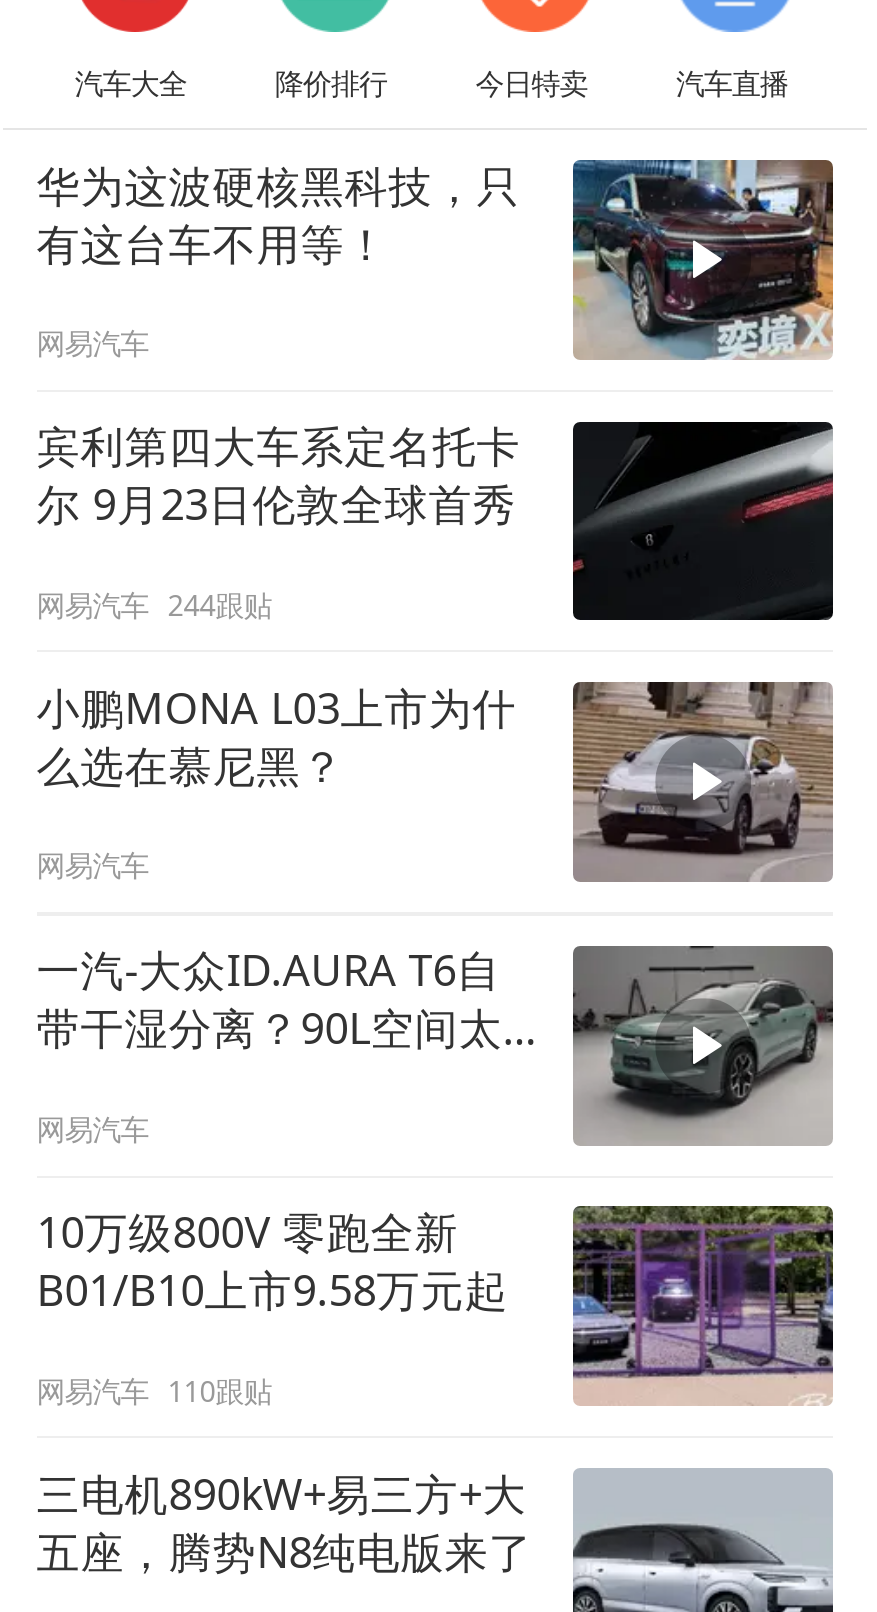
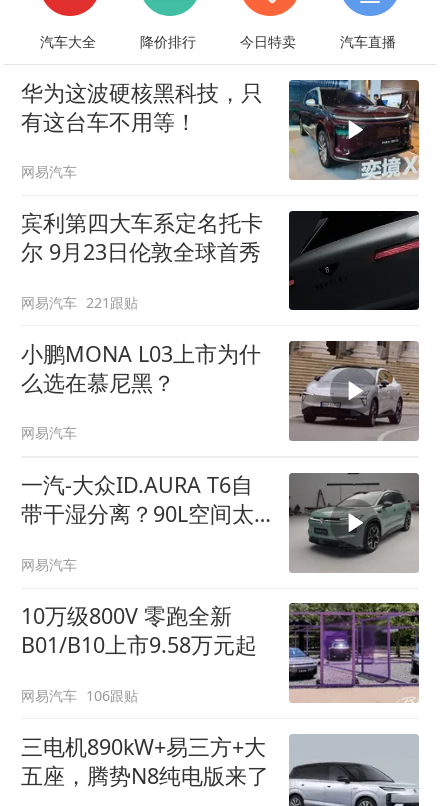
- 网易汽车 244跟贴
+ 网易汽车 221跟贴

- 网易汽车 110跟贴
+ 网易汽车 106跟贴
